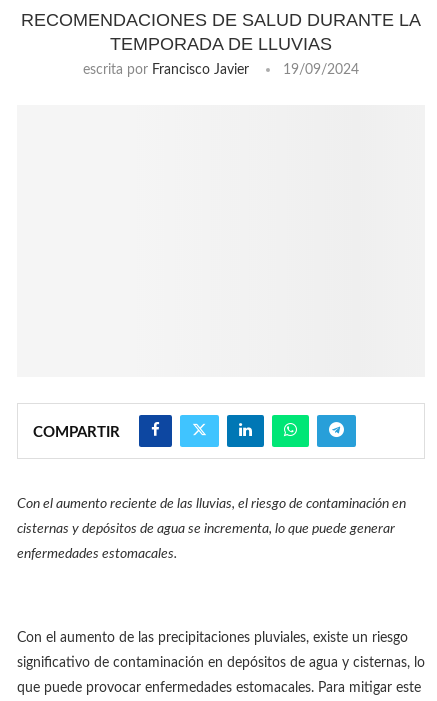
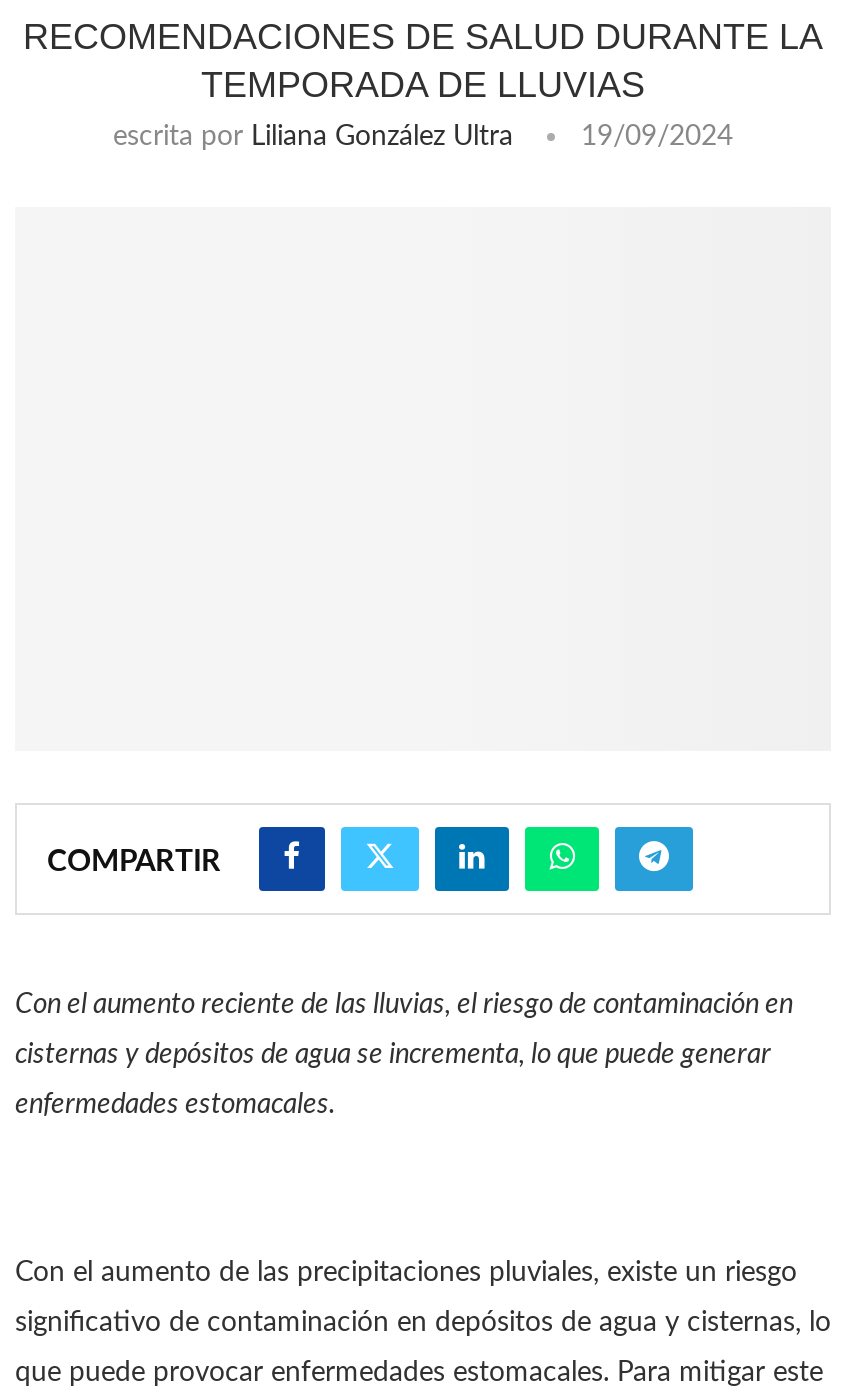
- escrita por Francisco Javier
+ escrita por Liliana González Ultra
